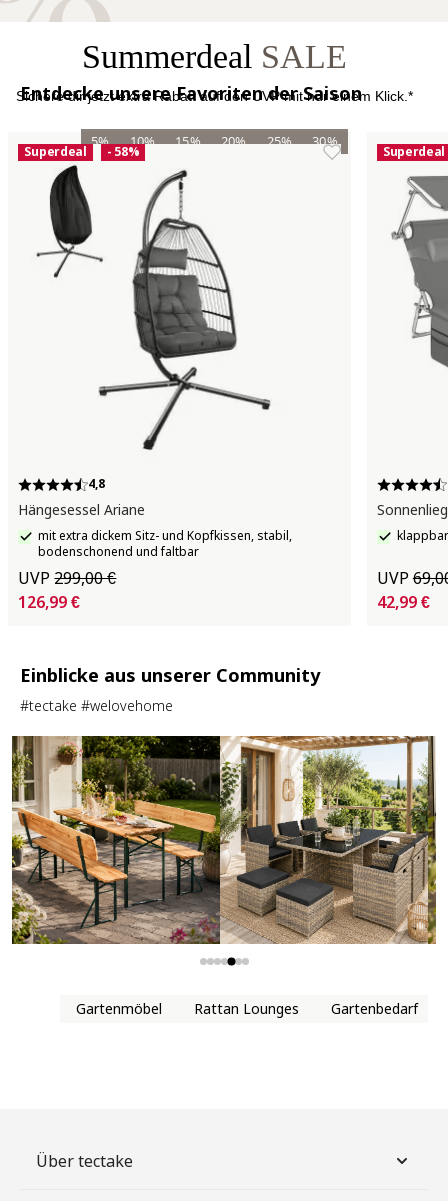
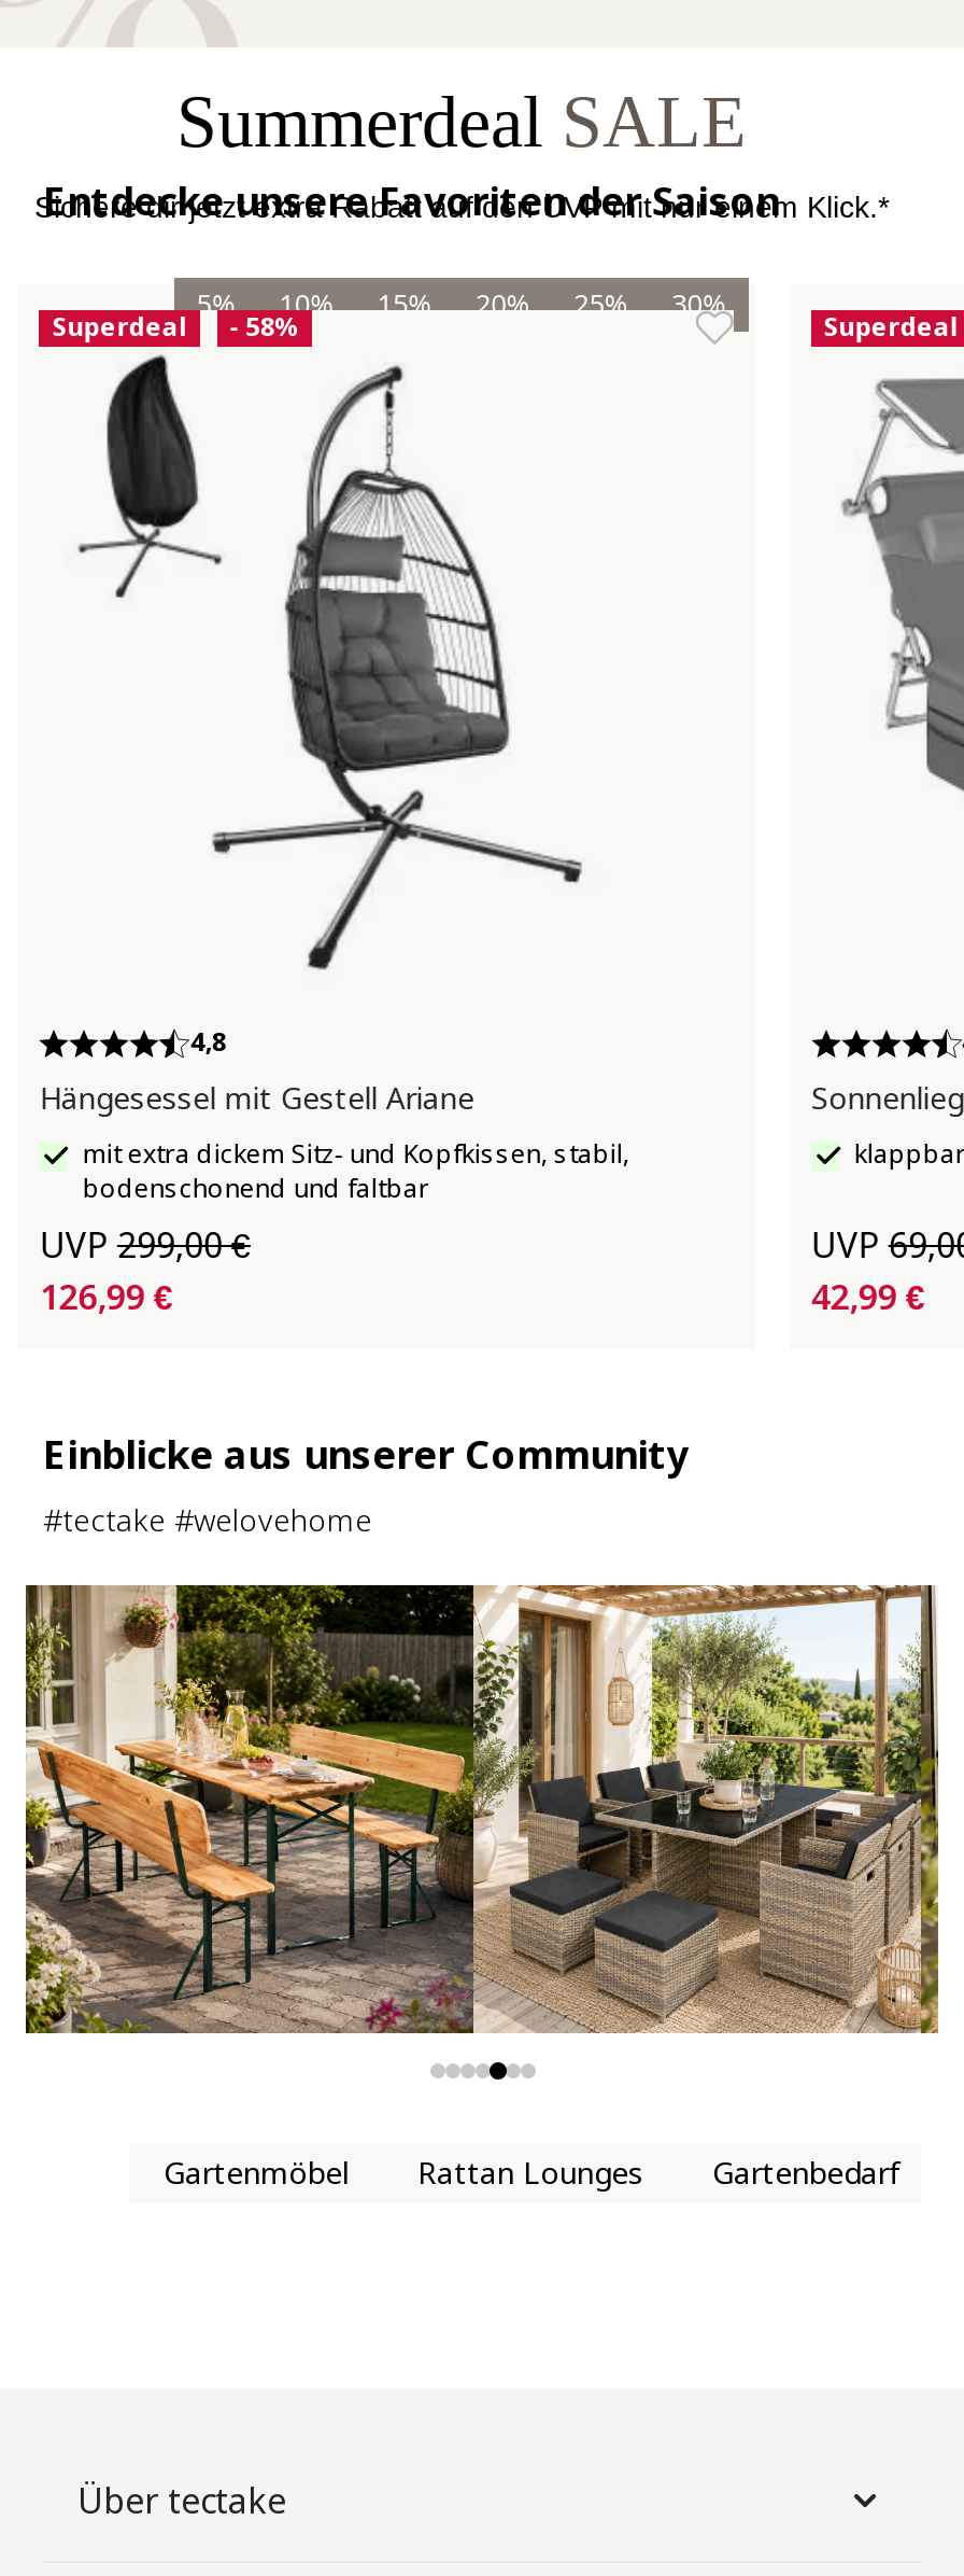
- Hängesessel Ariane
+ Hängesessel mit Gestell Ariane
